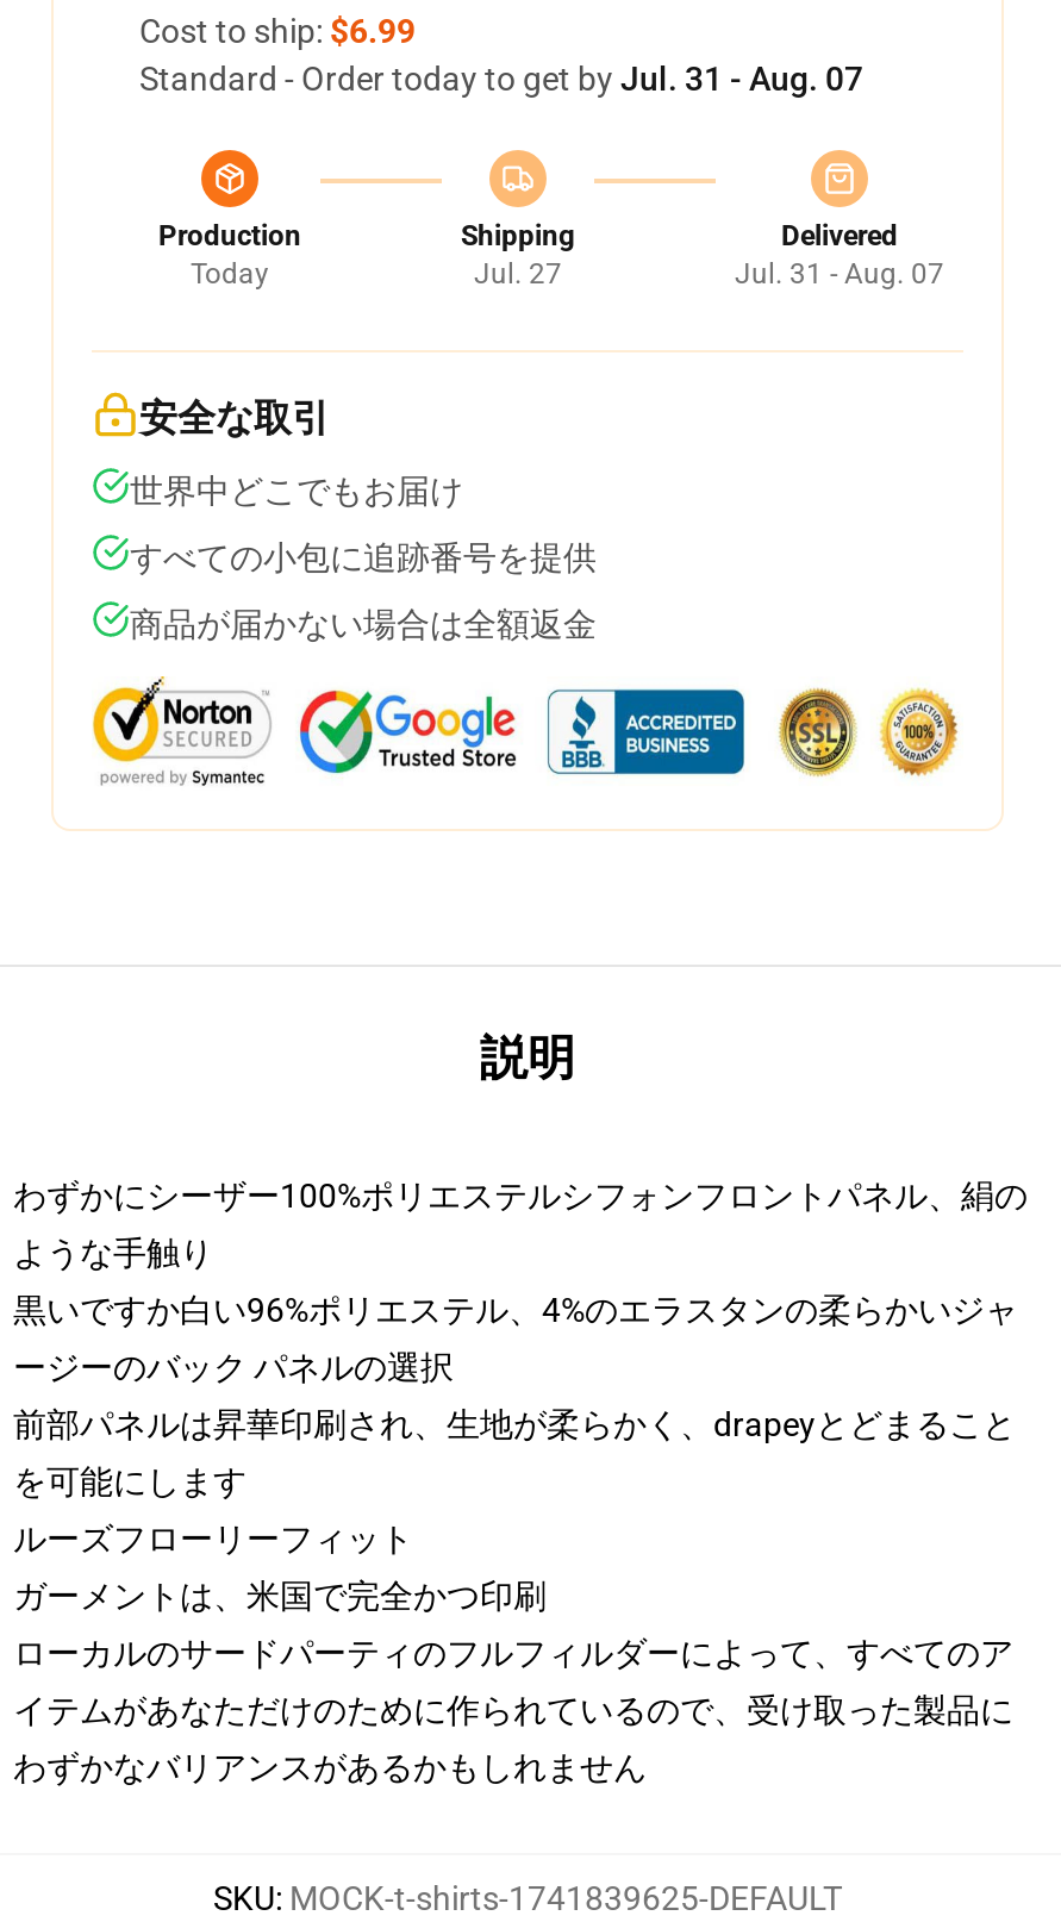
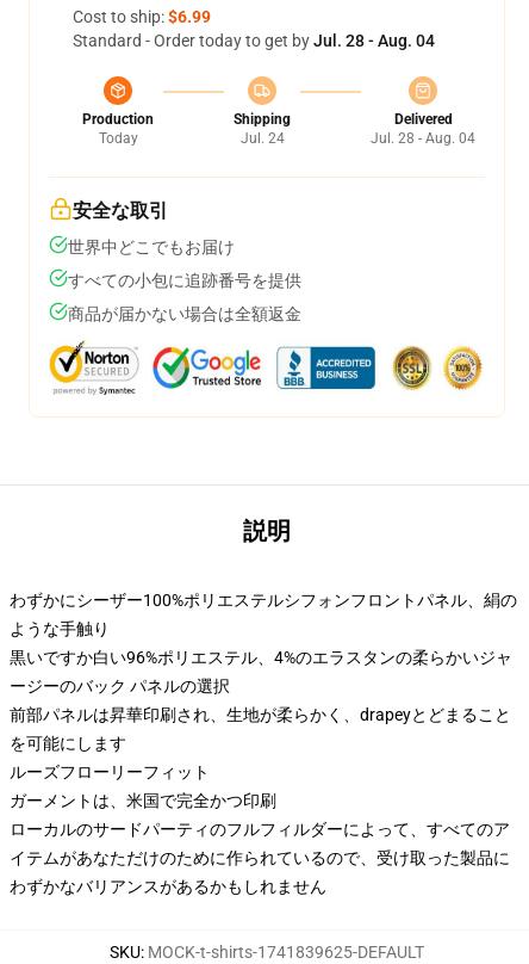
- Standard - Order today to get by Jul. 31 - Aug. 07
+ Standard - Order today to get by Jul. 28 - Aug. 04

- Jul. 27
+ Jul. 24

- Jul. 31 - Aug. 07
+ Jul. 28 - Aug. 04
